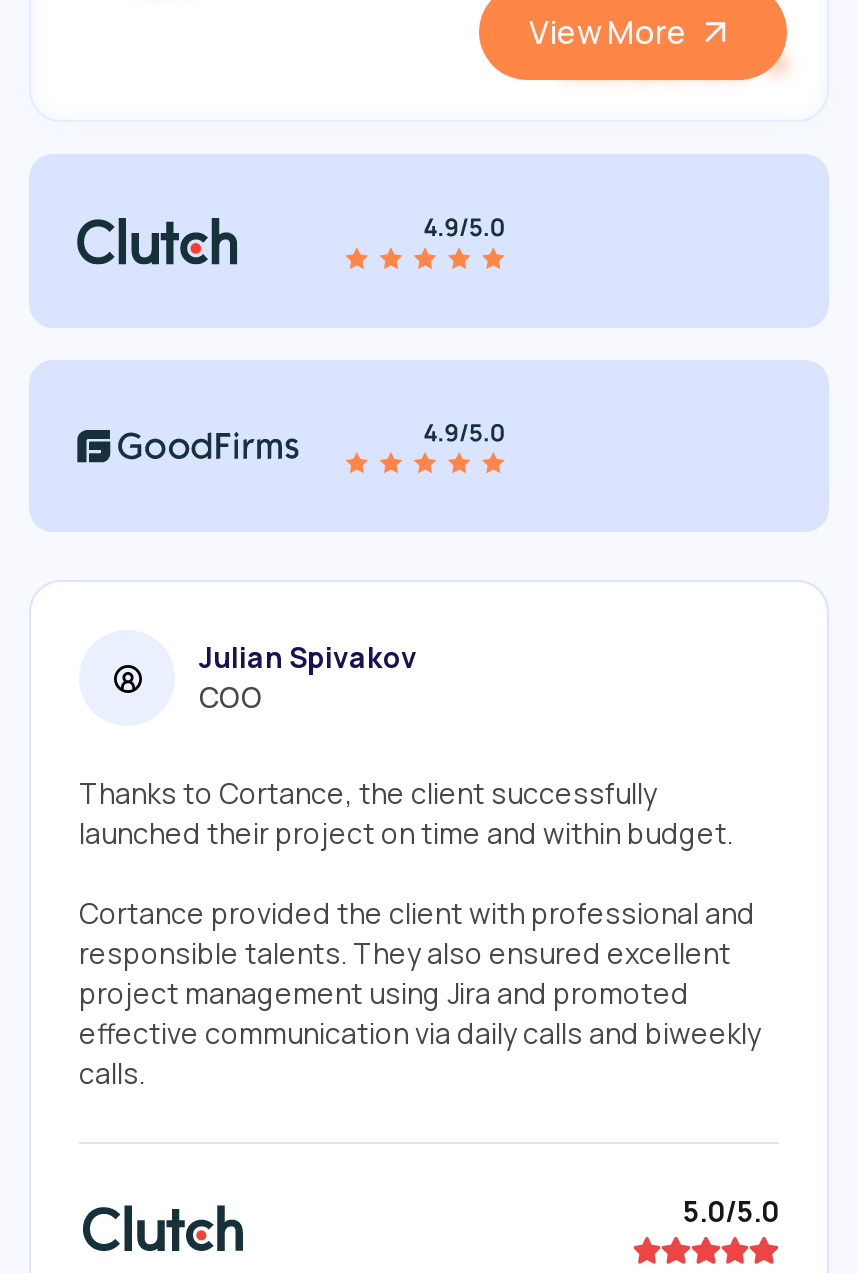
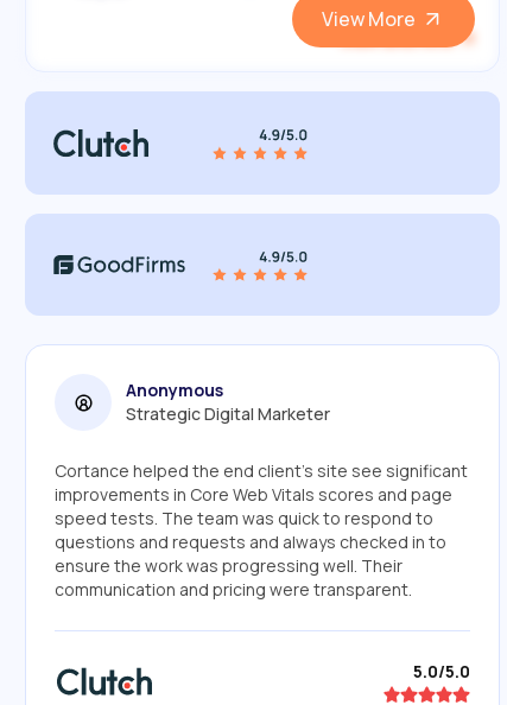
- Julian Spivakov
- COO
- Thanks to Cortance, the client successfully
- launched their project on time and within budget.
- Cortance provided the client with professional and
- responsible talents. They also ensured excellent
- project management using Jira and promoted
- effective communication via daily calls and biweekly
- calls.
+ Anonymous
+ Strategic Digital Marketer
+ Cortance helped the end client's site see significant
+ improvements in Core Web Vitals scores and page
+ speed tests. The team was quick to respond to
+ questions and requests and always checked in to
+ ensure the work was progressing well. Their
+ communication and pricing were transparent.
